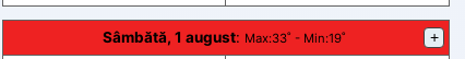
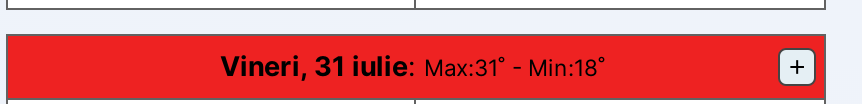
- Sâmbătă, 1 august: Max:33˚ - Min:19˚
+ Vineri, 31 iulie: Max:31˚ - Min:18˚
